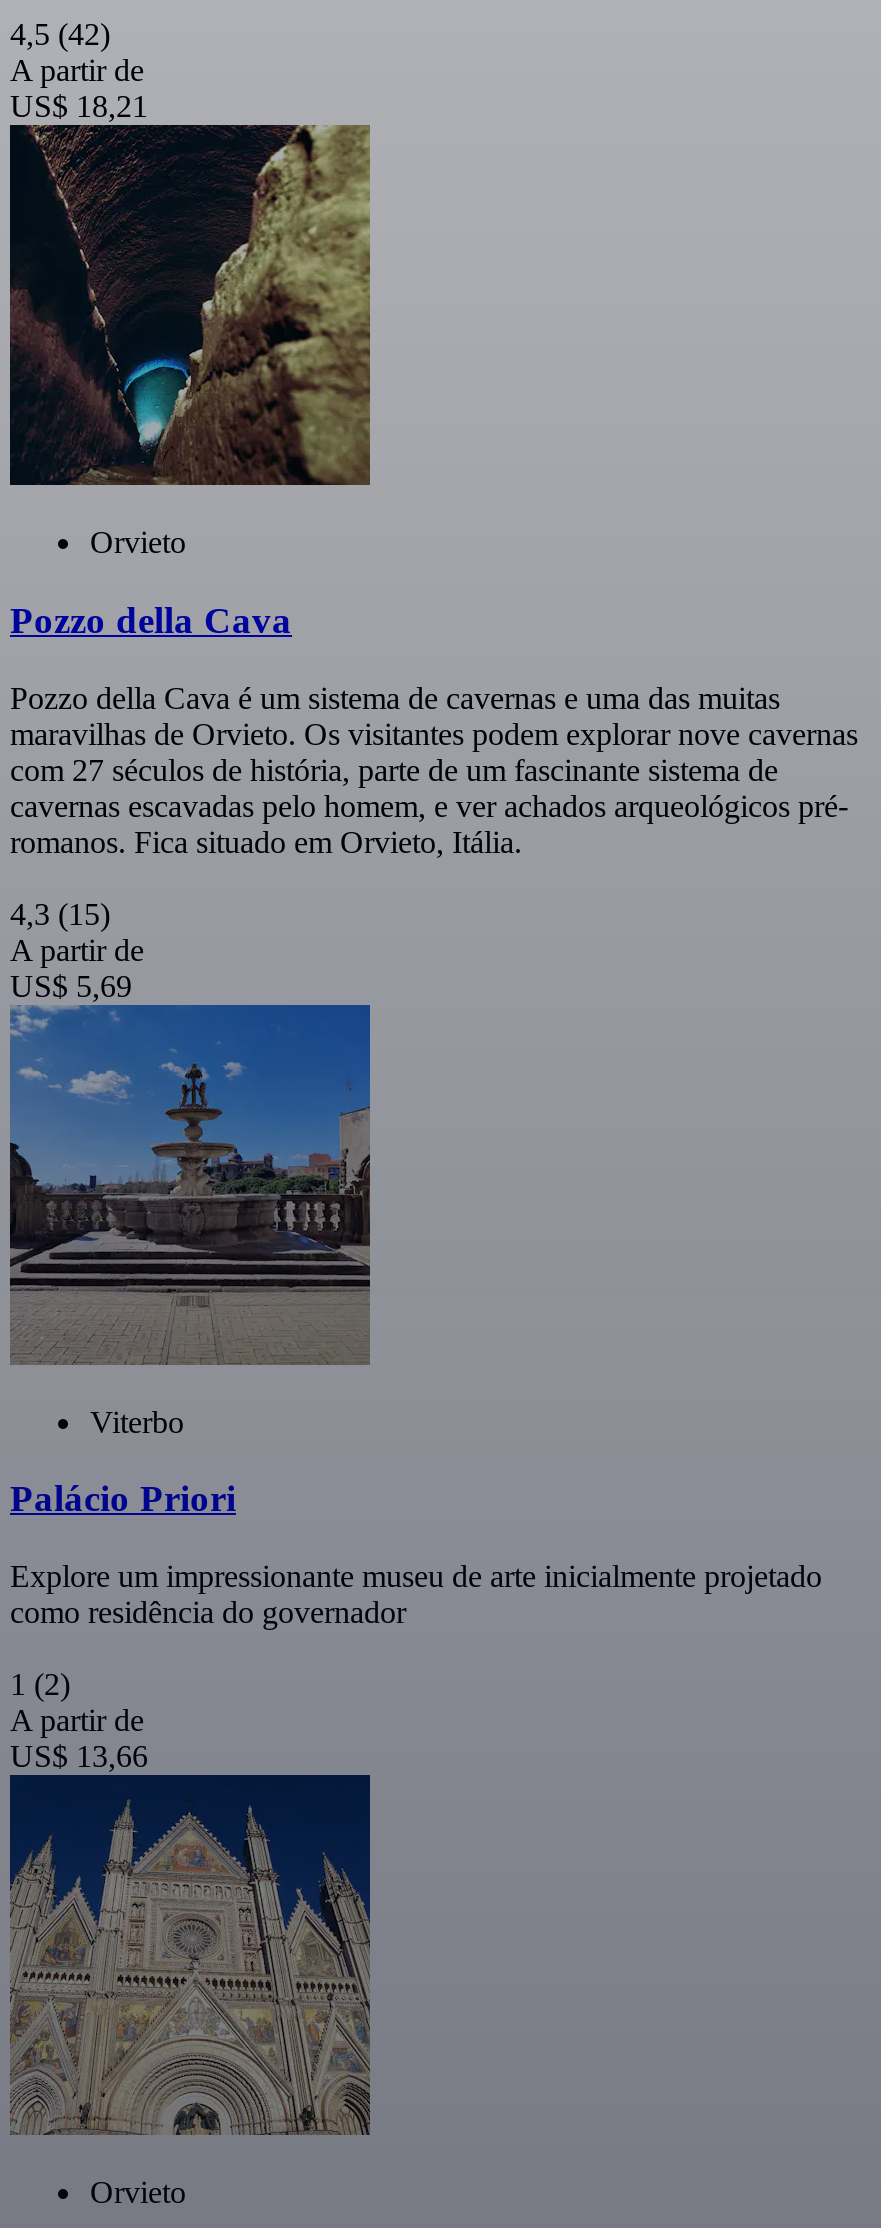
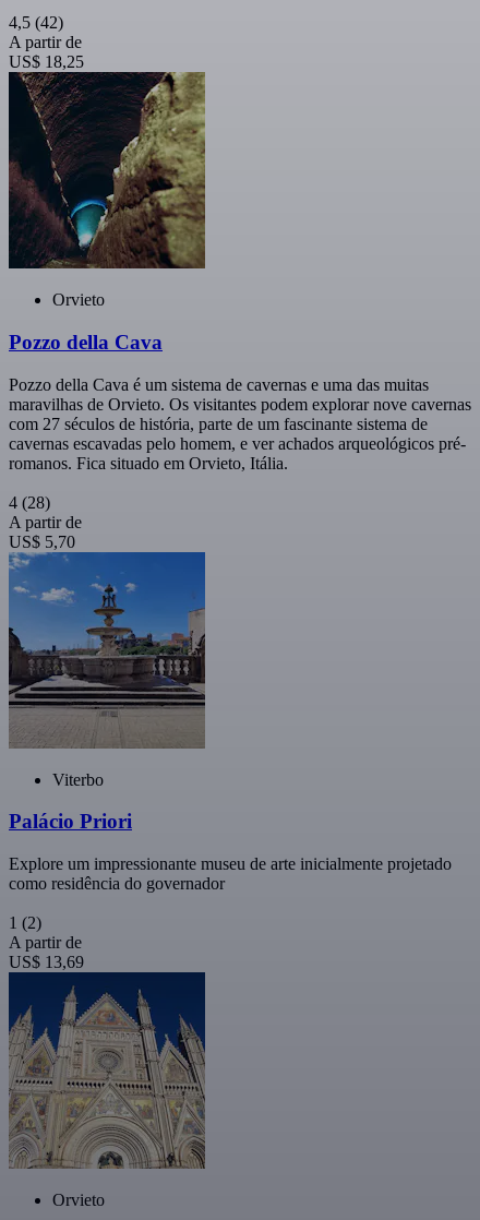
- US$ 18,21
+ US$ 18,25

- 4,3 (15)
+ 4 (28)

- US$ 5,69
+ US$ 5,70

- US$ 13,66
+ US$ 13,69
